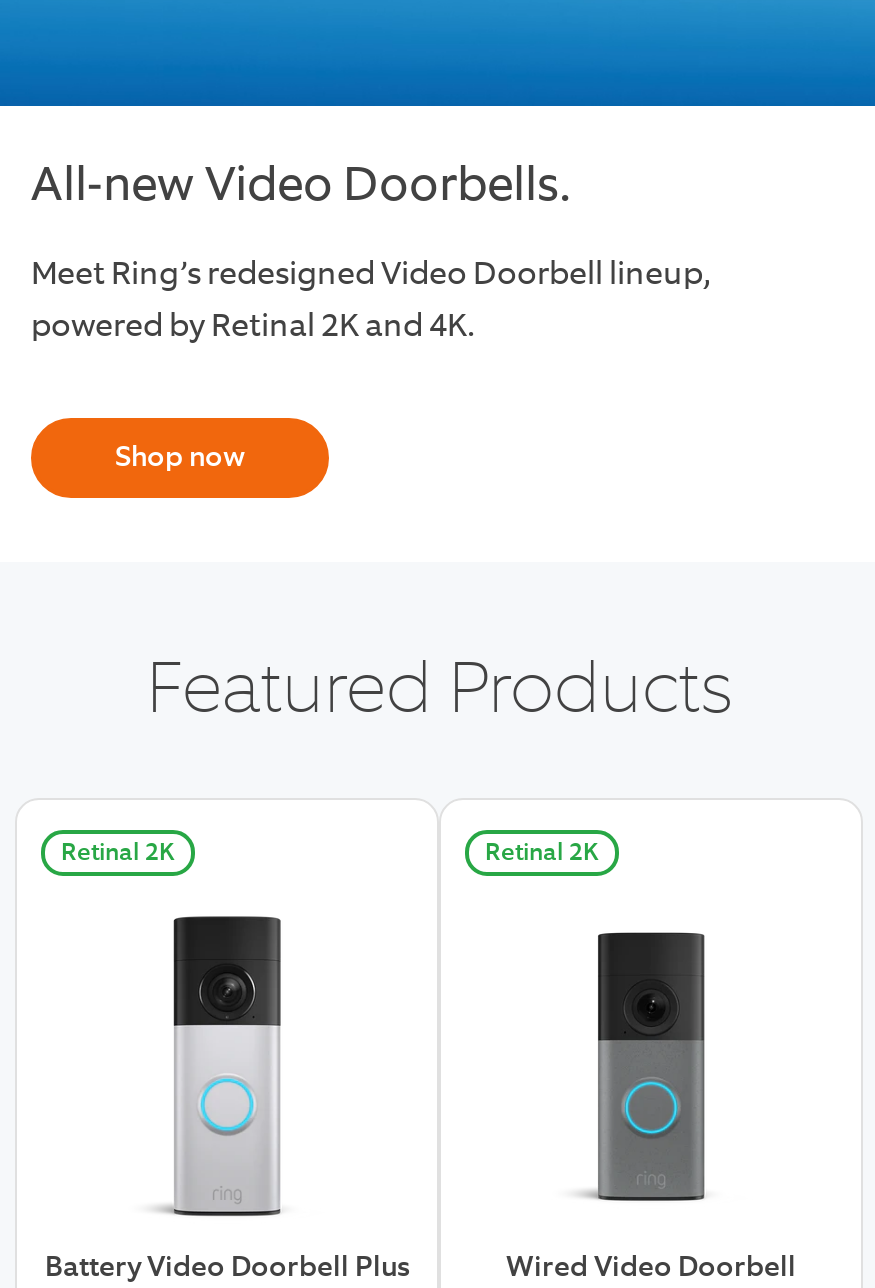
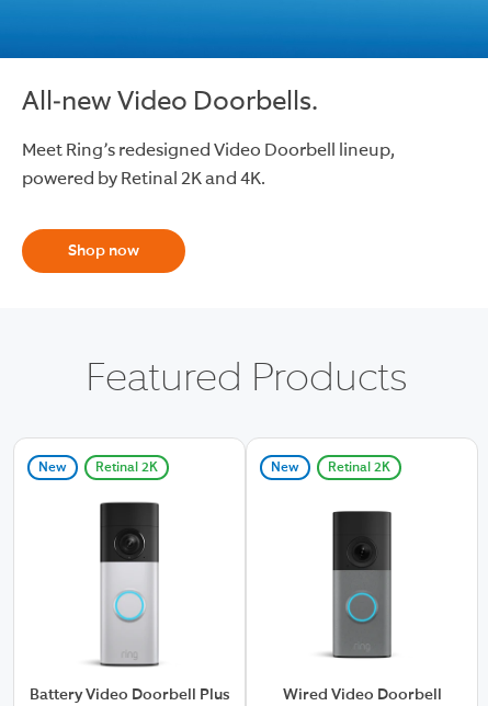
+ New

+ New
